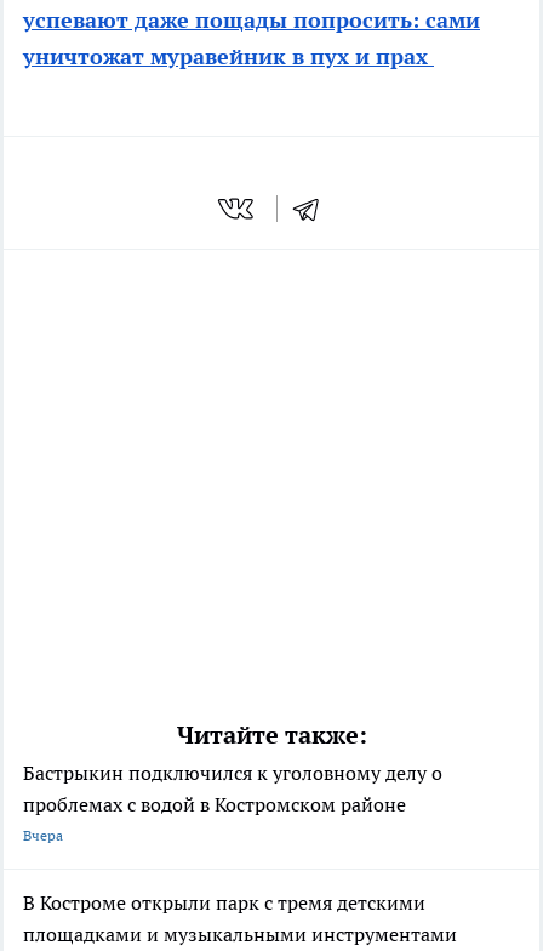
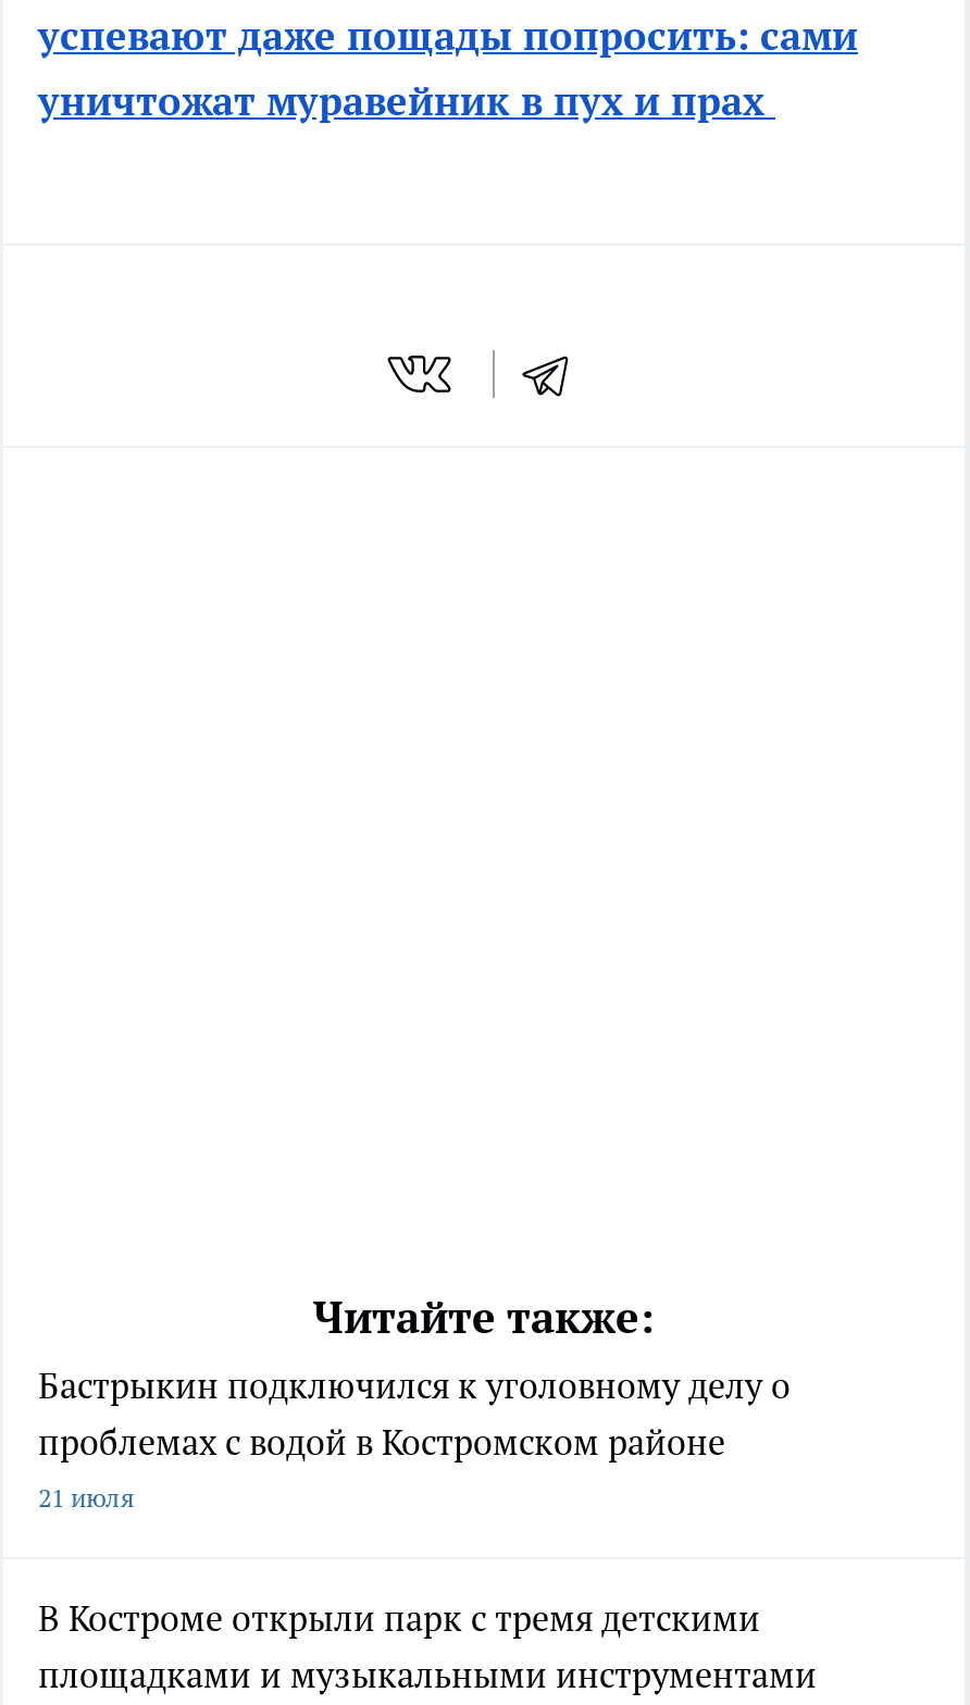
- Вчера
+ 21 июля
